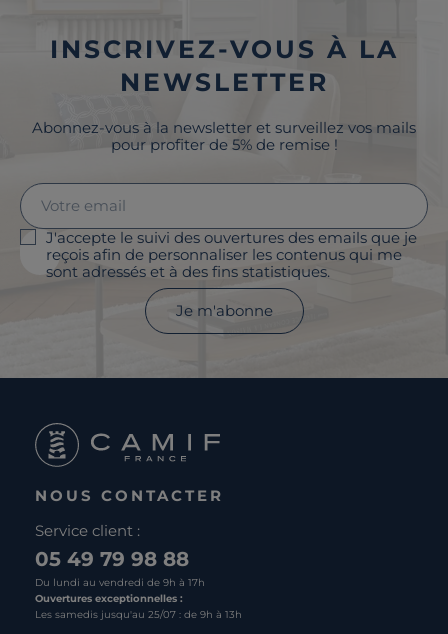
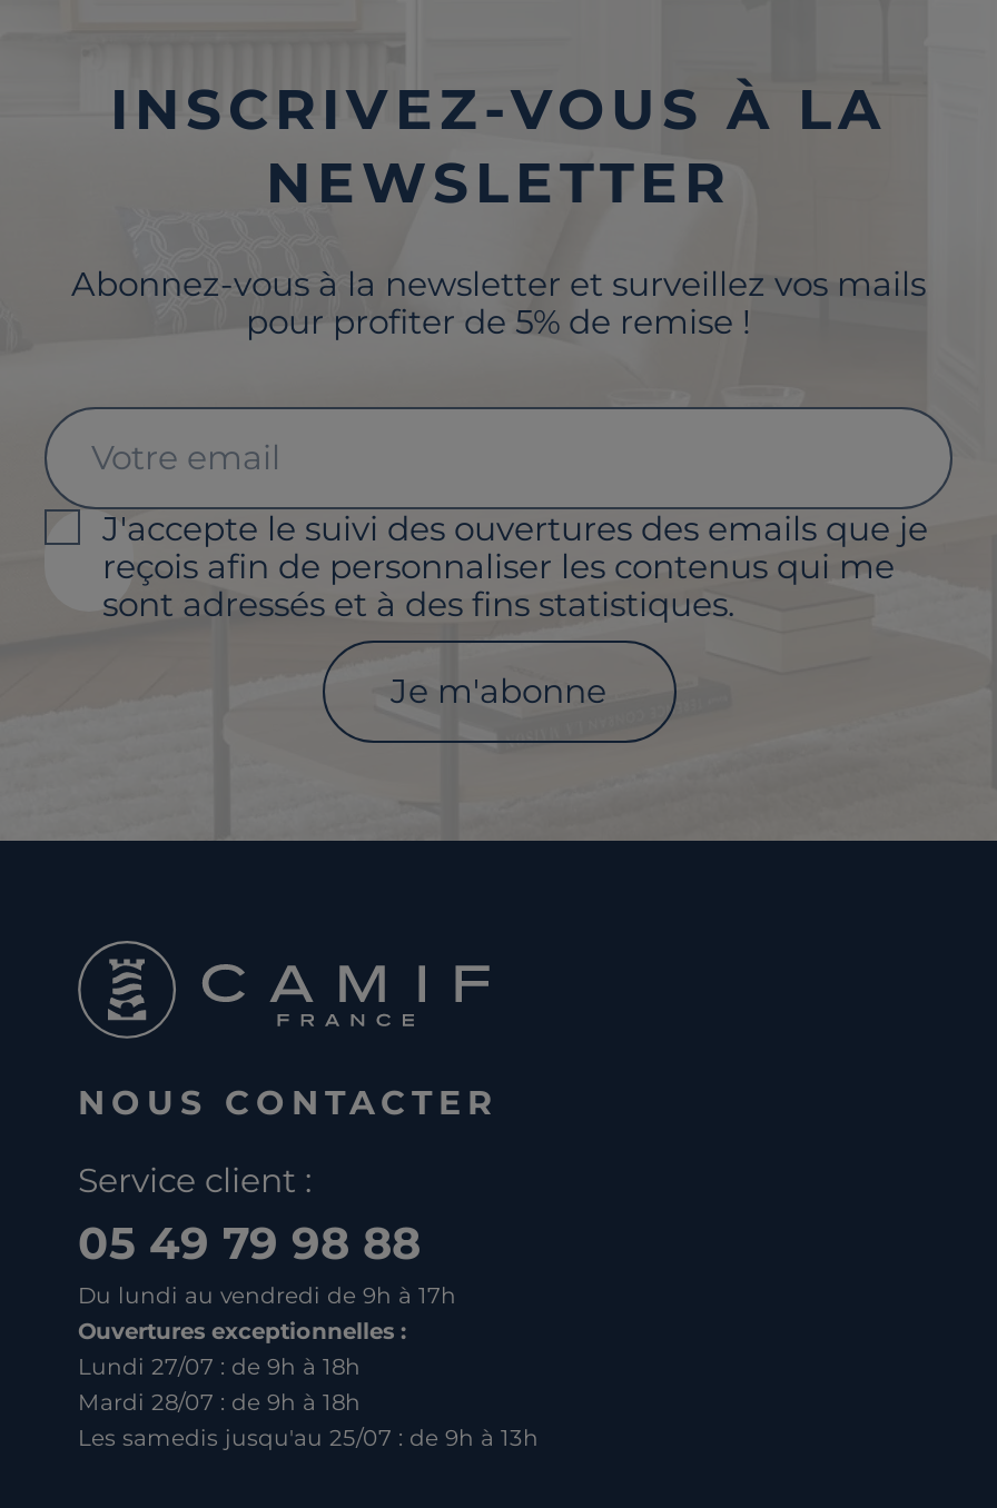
+ Lundi 27/07 : de 9h à 18h
+ Mardi 28/07 : de 9h à 18h
